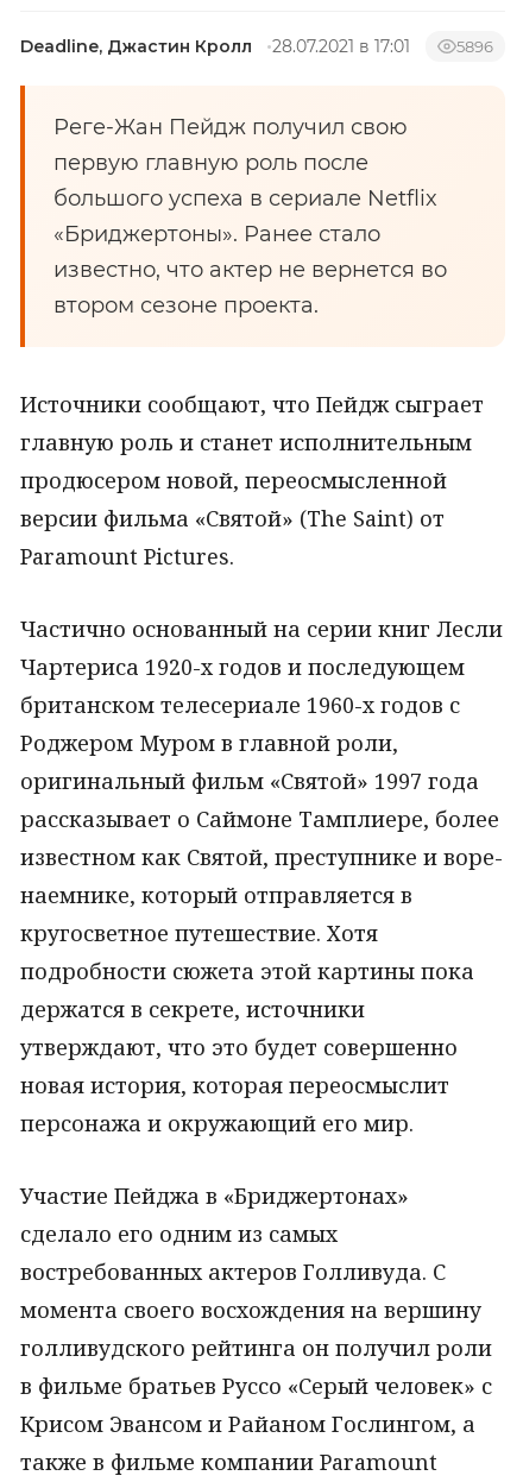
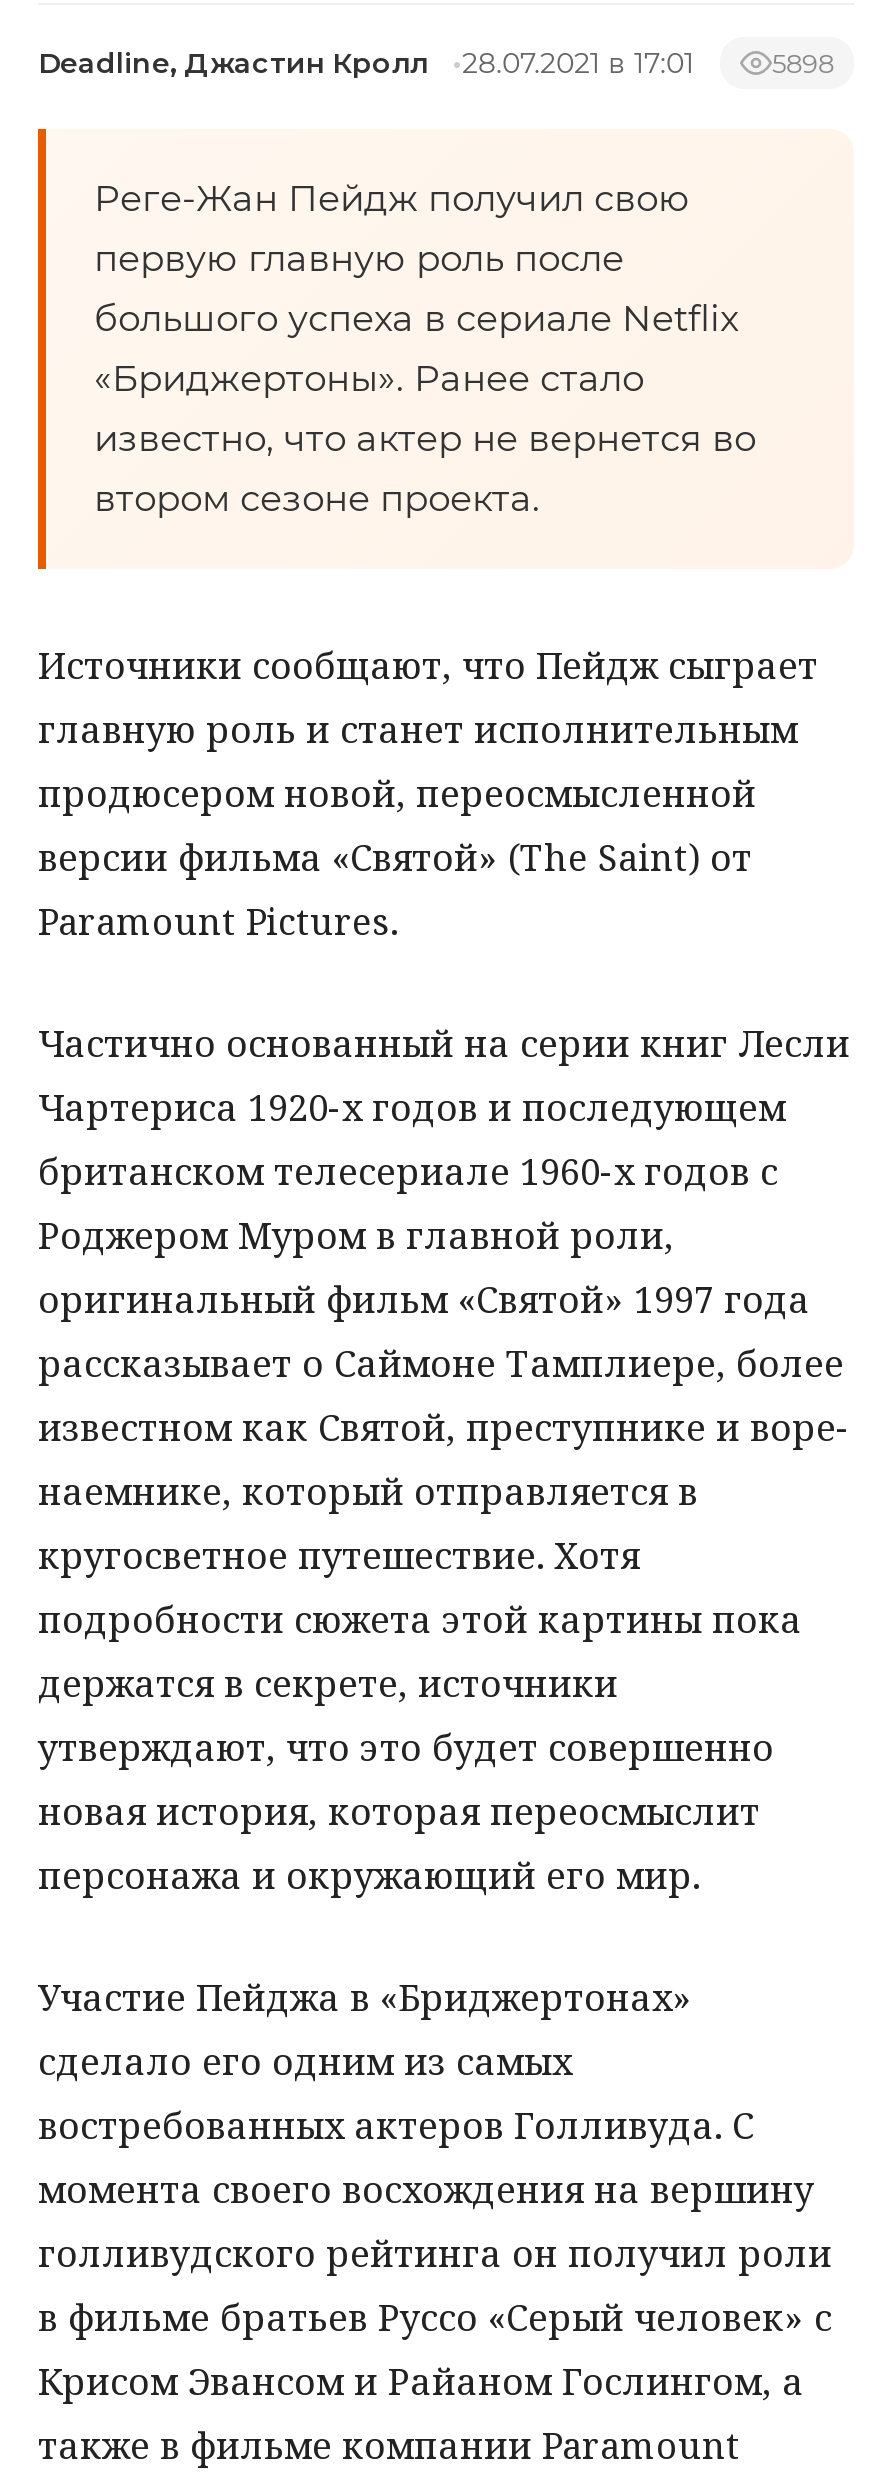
- 5896
+ 5898
